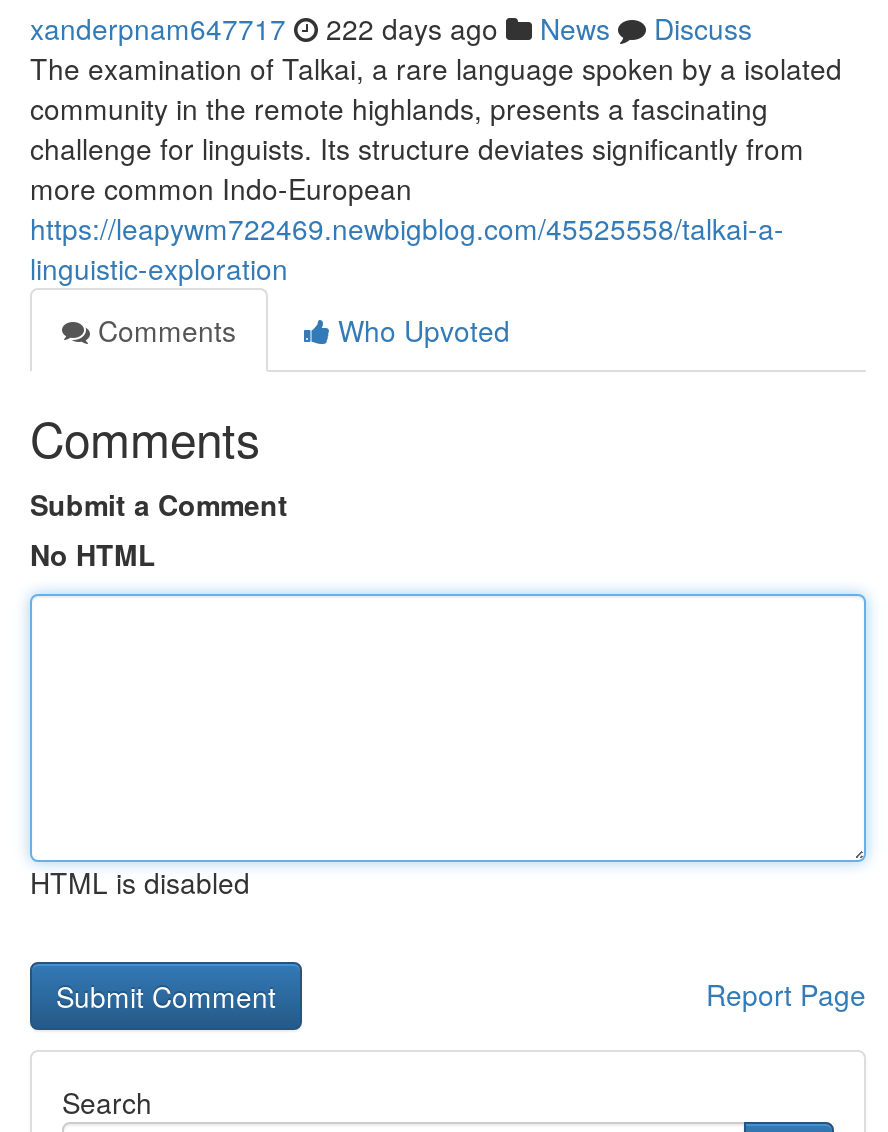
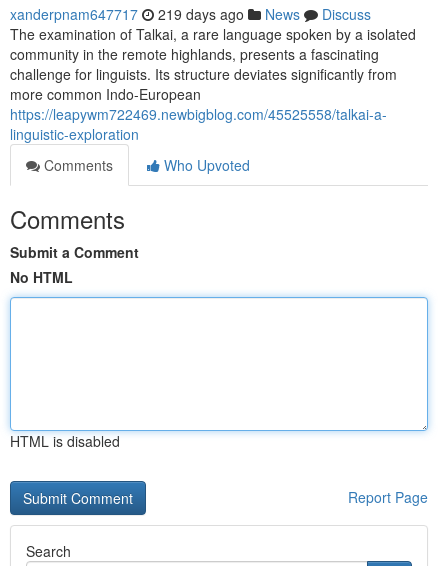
- xanderpnam647717 222 days ago News Discuss
+ xanderpnam647717 219 days ago News Discuss
